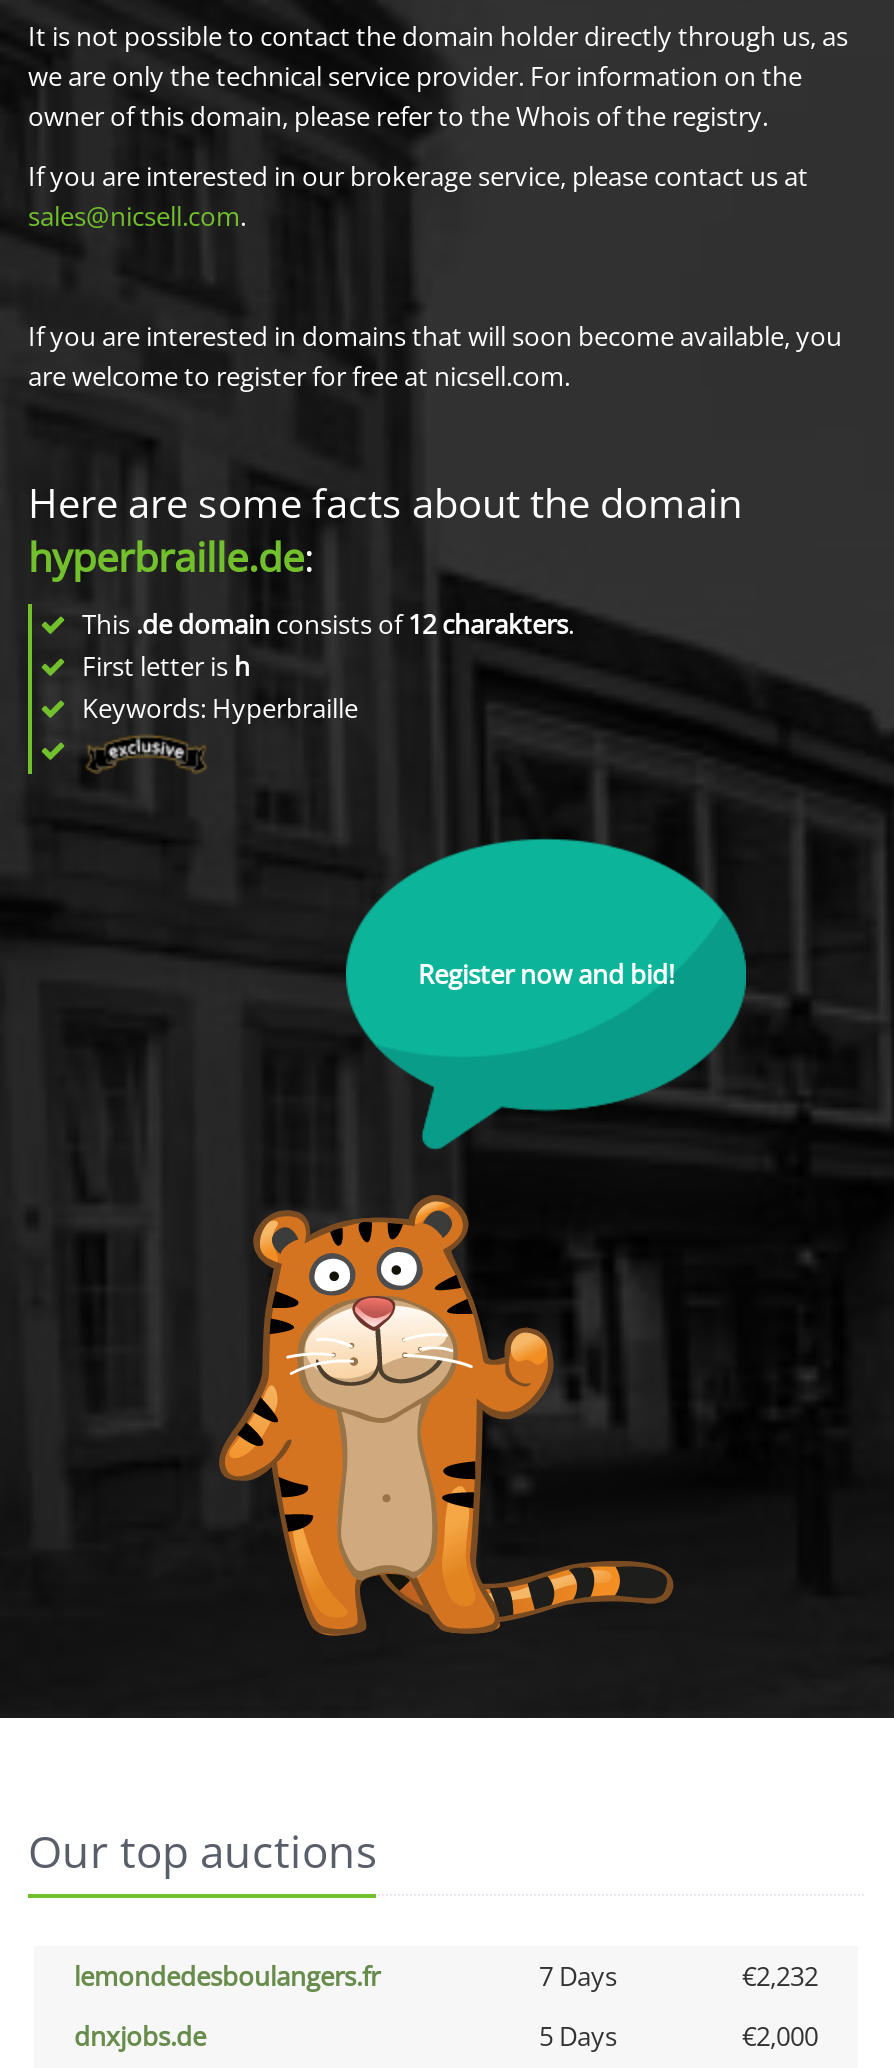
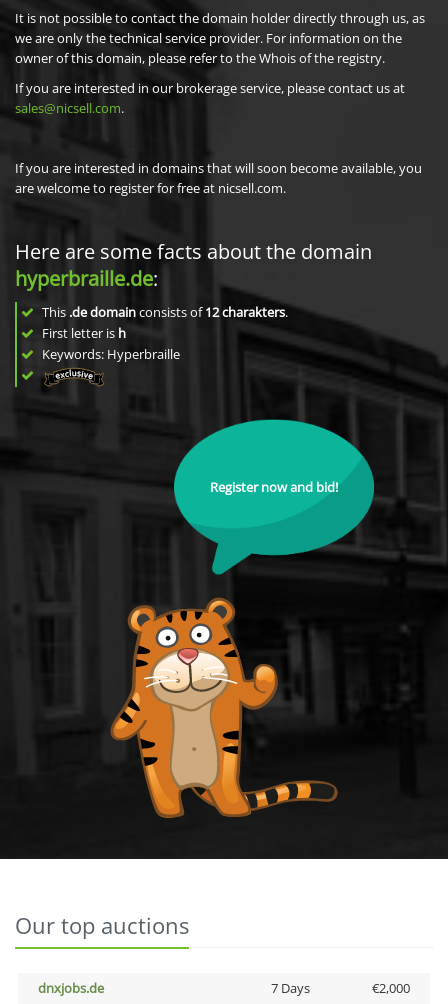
- lemondedesboulangers.fr
- 7 Days
- €2,232

- 5 Days
+ 7 Days
